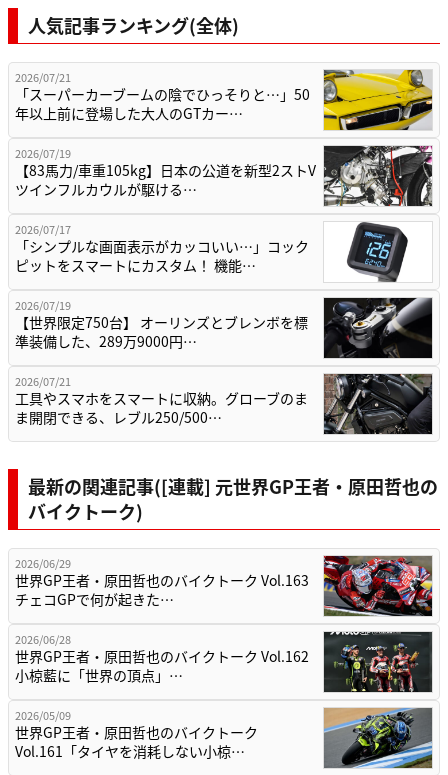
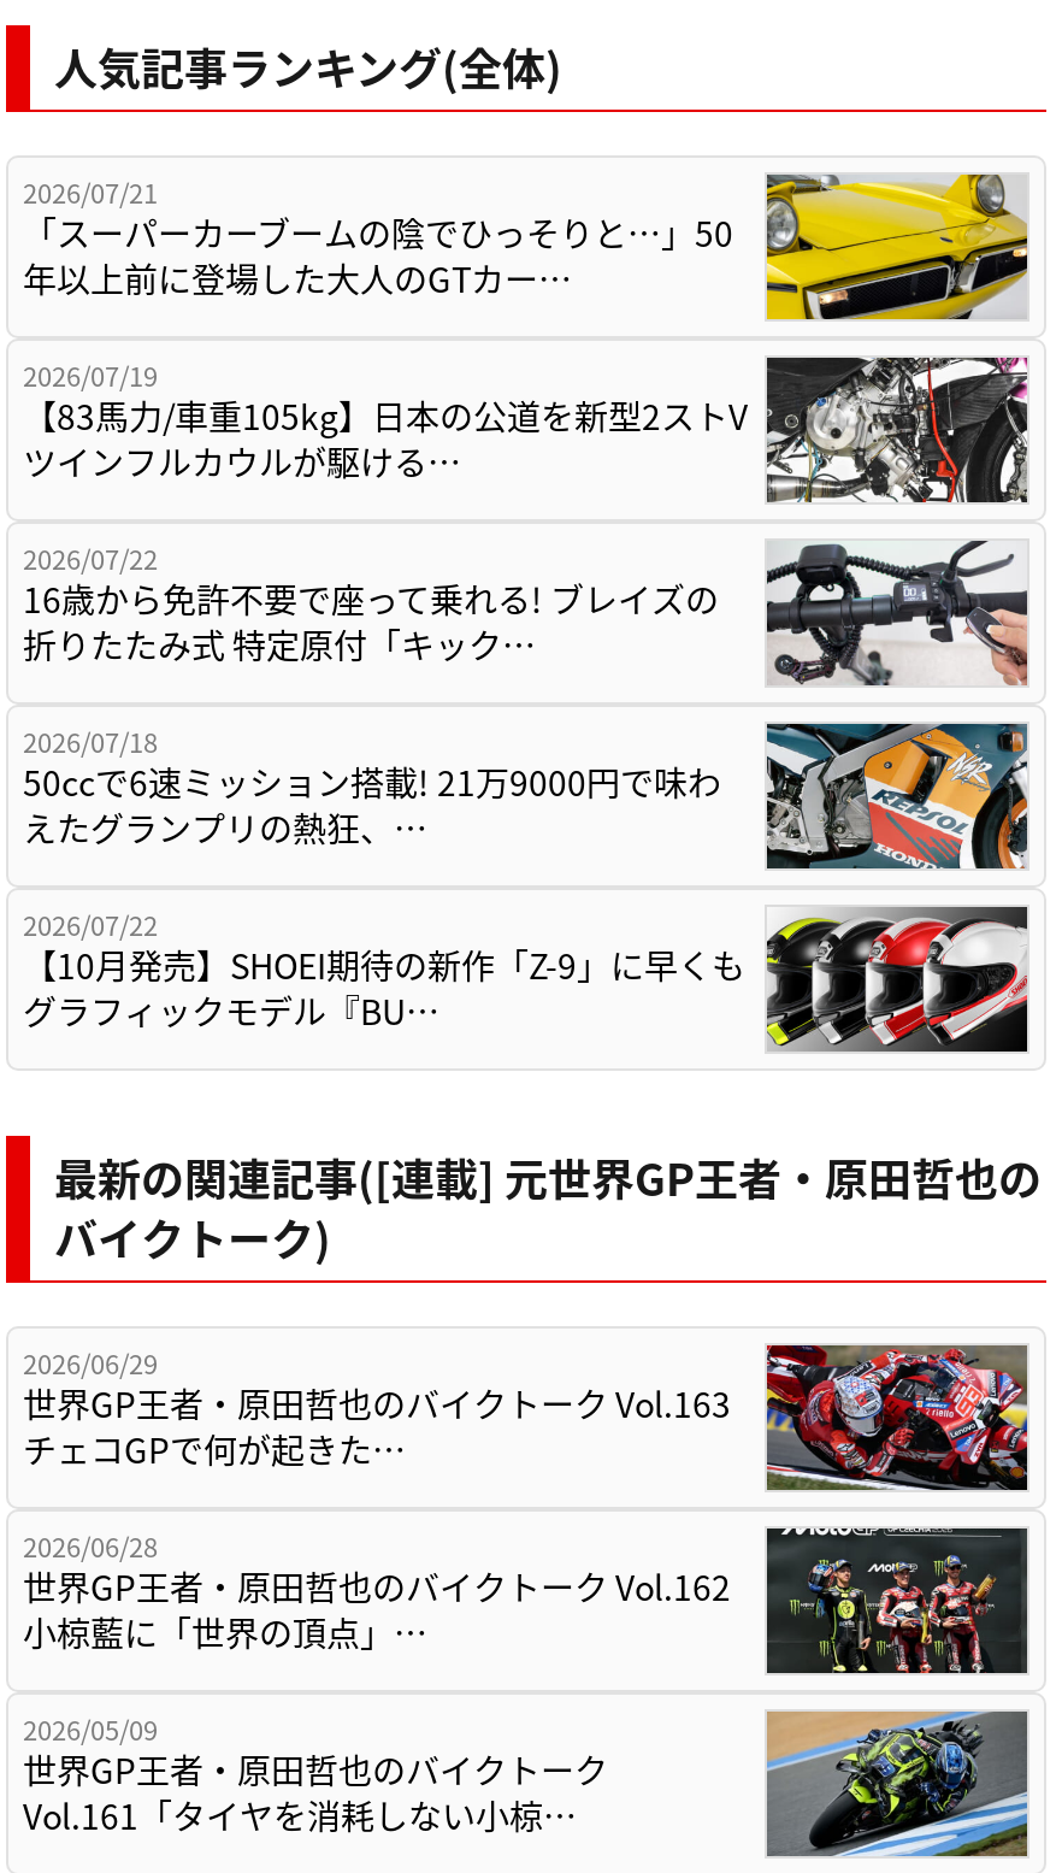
- [image]
- 2026/07/17
- 「シンプルな画面表示がカッコいい…」コック
- ピットをスマートにカスタム！ 機能…
+ [image]
+ 2026/07/22
+ 16歳から免許不要で座って乗れる! ブレイズの
+ 折りたたみ式 特定原付「キック…

- [image]
- 2026/07/19
- 【世界限定750台】 オーリンズとブレンボを標
- 準装備した、289万9000円…
+ [image]
+ 2026/07/18
+ 50ccで6速ミッション搭載! 21万9000円で味わ
+ えたグランプリの熱狂、…

- [image]
- 2026/07/21
- 工具やスマホをスマートに収納。グローブのま
- ま開閉できる、レブル250/500…
+ [image]
+ 2026/07/22
+ 【10月発売】SHOEI期待の新作「Z-9」に早くも
+ グラフィックモデル『BU…
